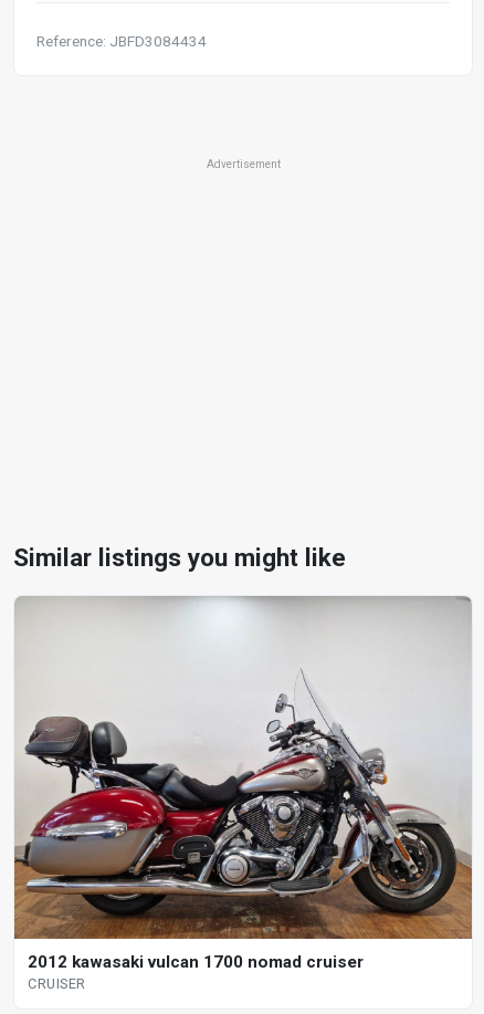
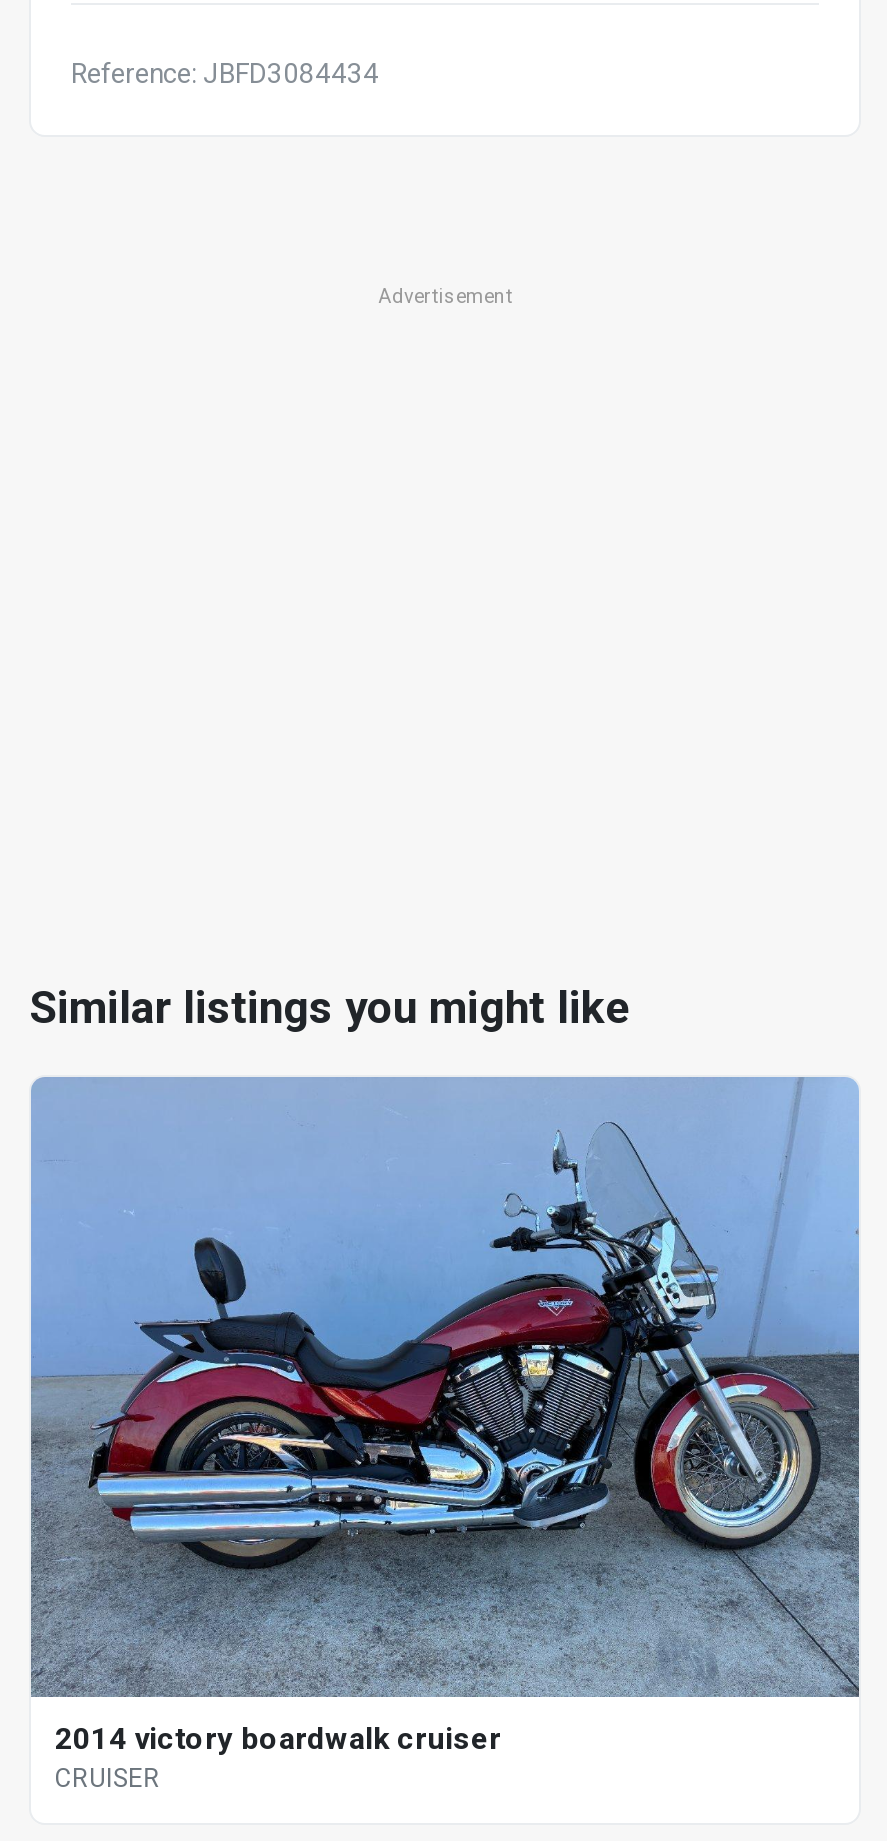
- [image]
- 2012 kawasaki vulcan 1700 nomad cruiser
+ [image]
+ 2014 victory boardwalk cruiser
